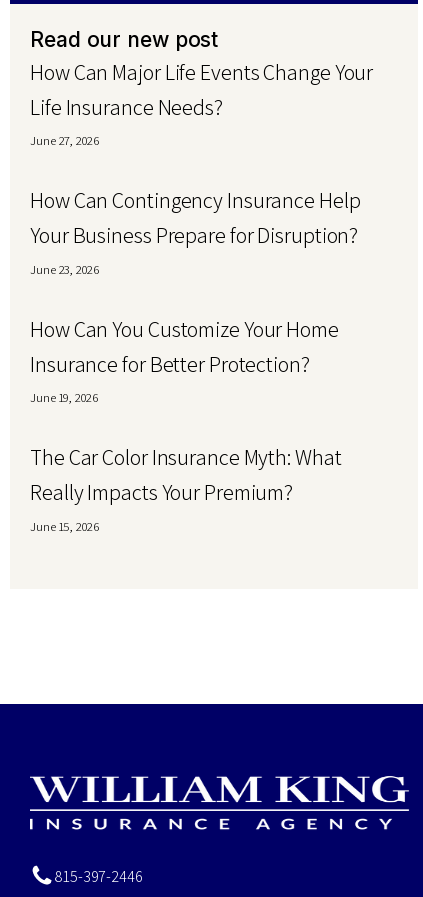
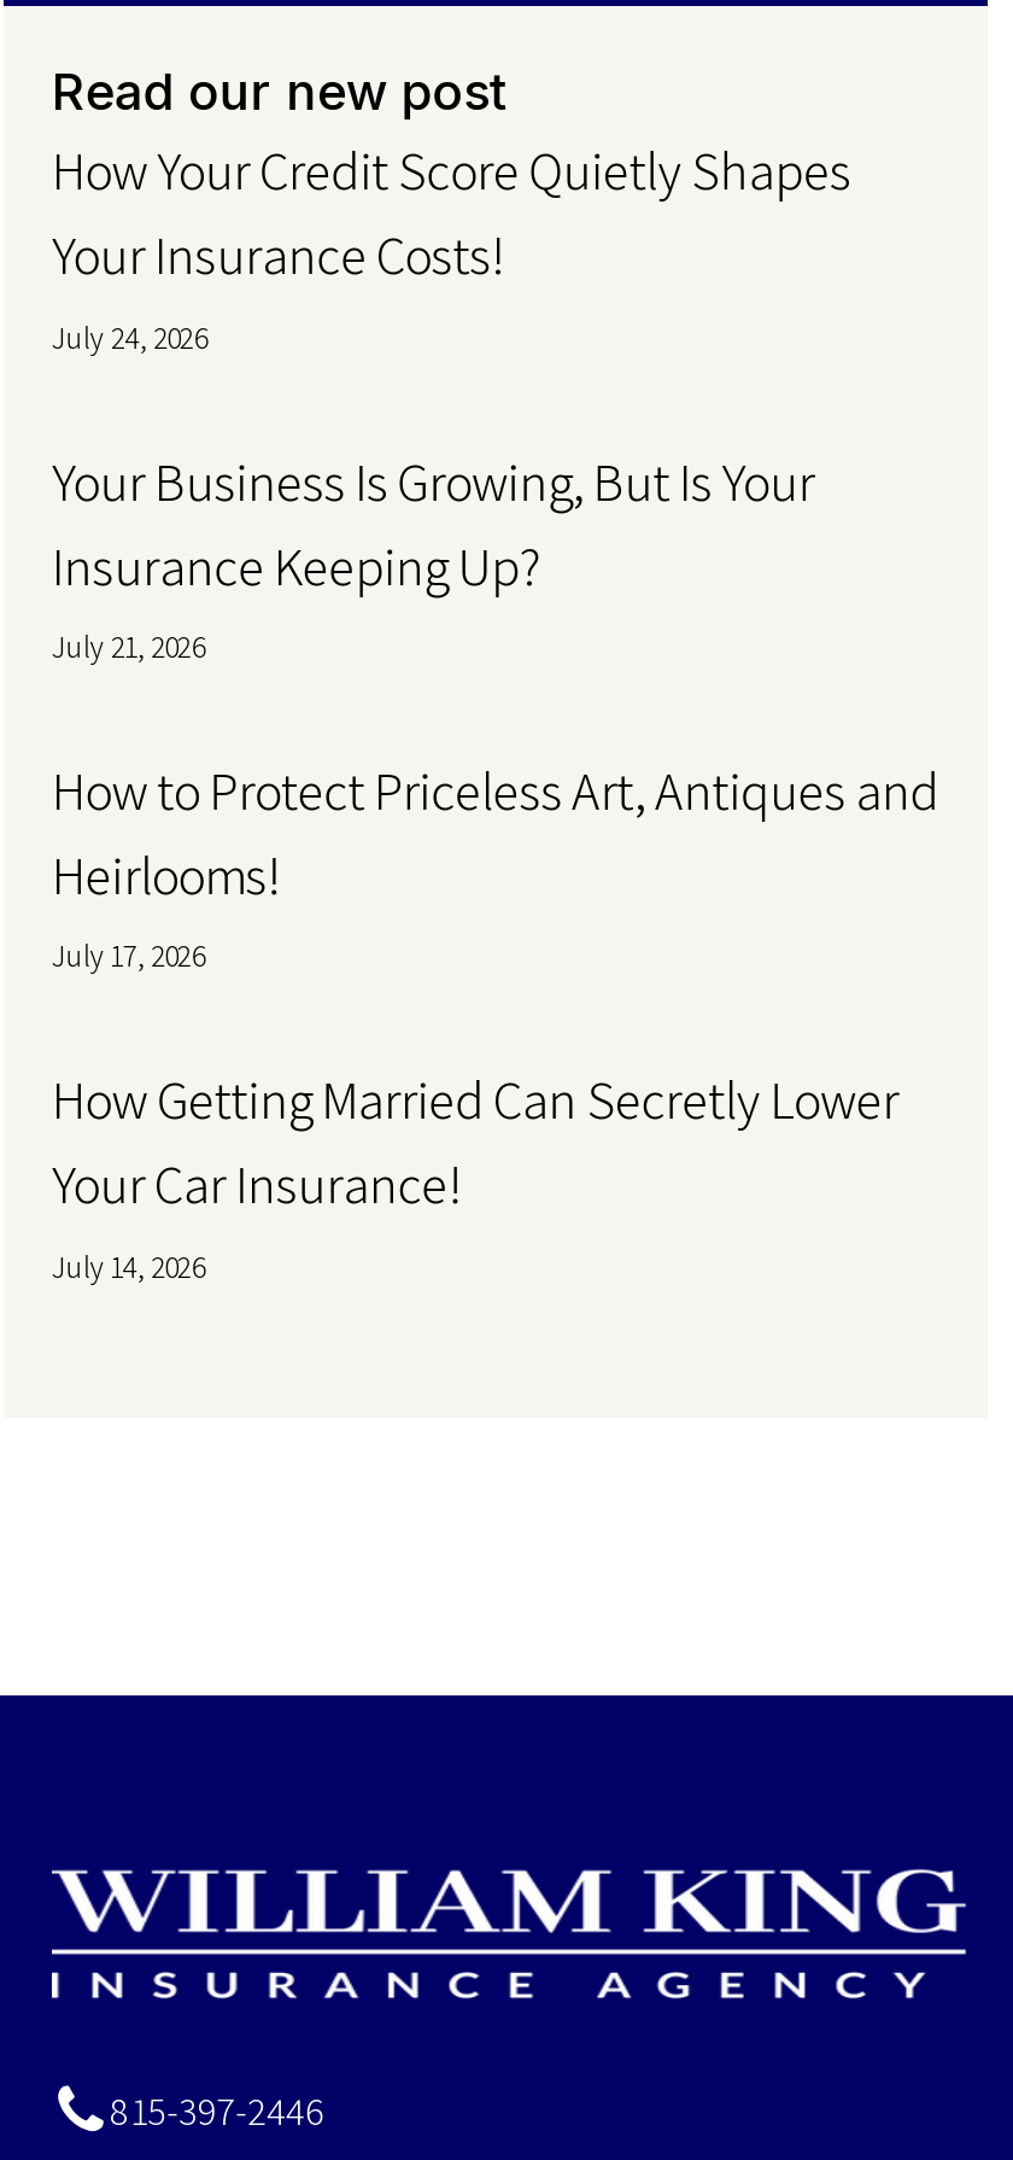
- How Can Major Life Events Change Your
- Life Insurance Needs?
- June 27, 2026
+ How Your Credit Score Quietly Shapes
+ Your Insurance Costs!
+ July 24, 2026

- How Can Contingency Insurance Help
- Your Business Prepare for Disruption?
- June 23, 2026
+ Your Business Is Growing, But Is Your
+ Insurance Keeping Up?
+ July 21, 2026

- How Can You Customize Your Home
- Insurance for Better Protection?
- June 19, 2026
+ How to Protect Priceless Art, Antiques and
+ Heirlooms!
+ July 17, 2026

- The Car Color Insurance Myth: What
- Really Impacts Your Premium?
- June 15, 2026
+ How Getting Married Can Secretly Lower
+ Your Car Insurance!
+ July 14, 2026
